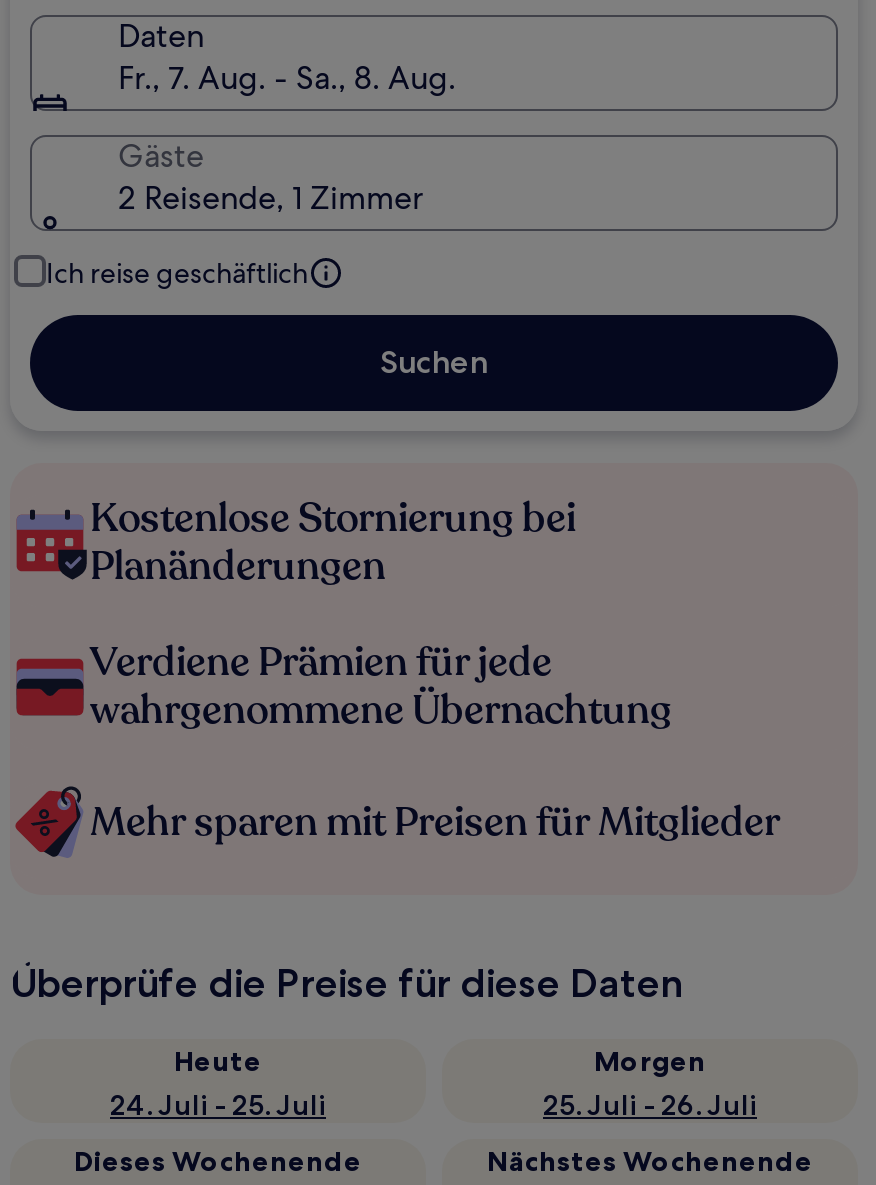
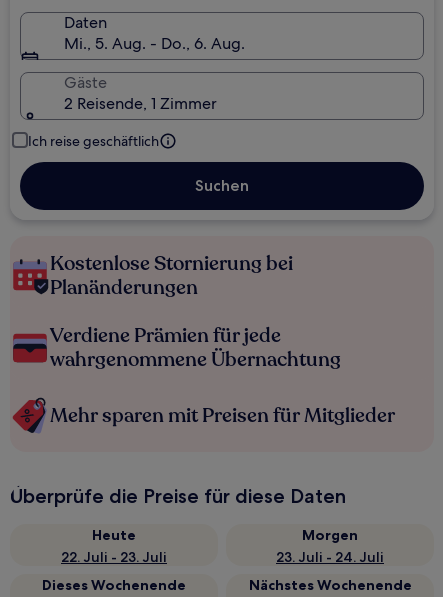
- Fr., 7. Aug. - Sa., 8. Aug.
+ Mi., 5. Aug. - Do., 6. Aug.

- 24. Juli - 25. Juli
+ 22. Juli - 23. Juli

- 25. Juli - 26. Juli
+ 23. Juli - 24. Juli
